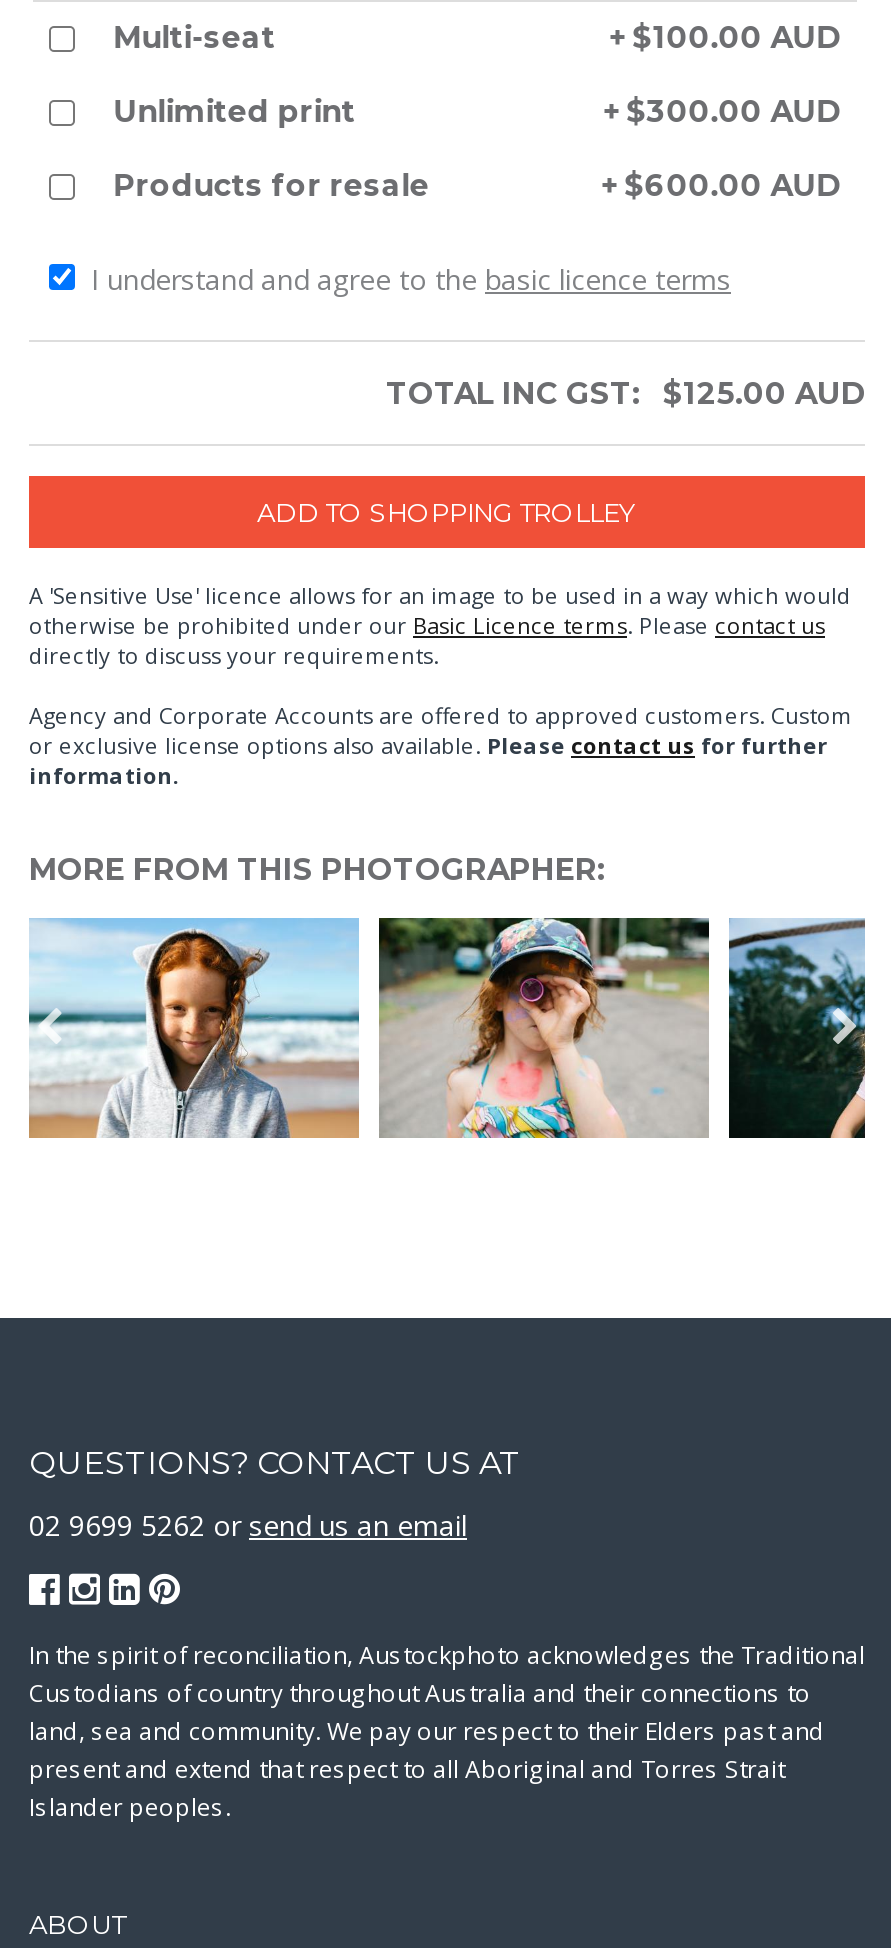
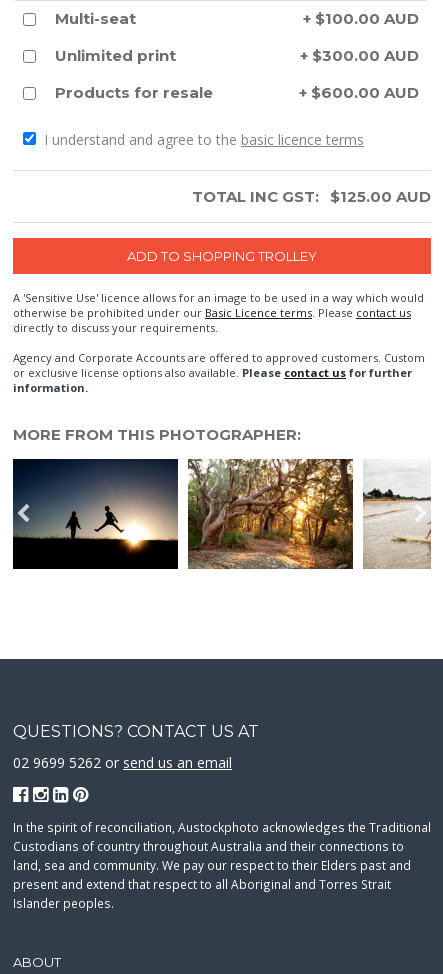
- [image]
+ [image]

- [image]
+ [image]

- [image]
+ [image]
